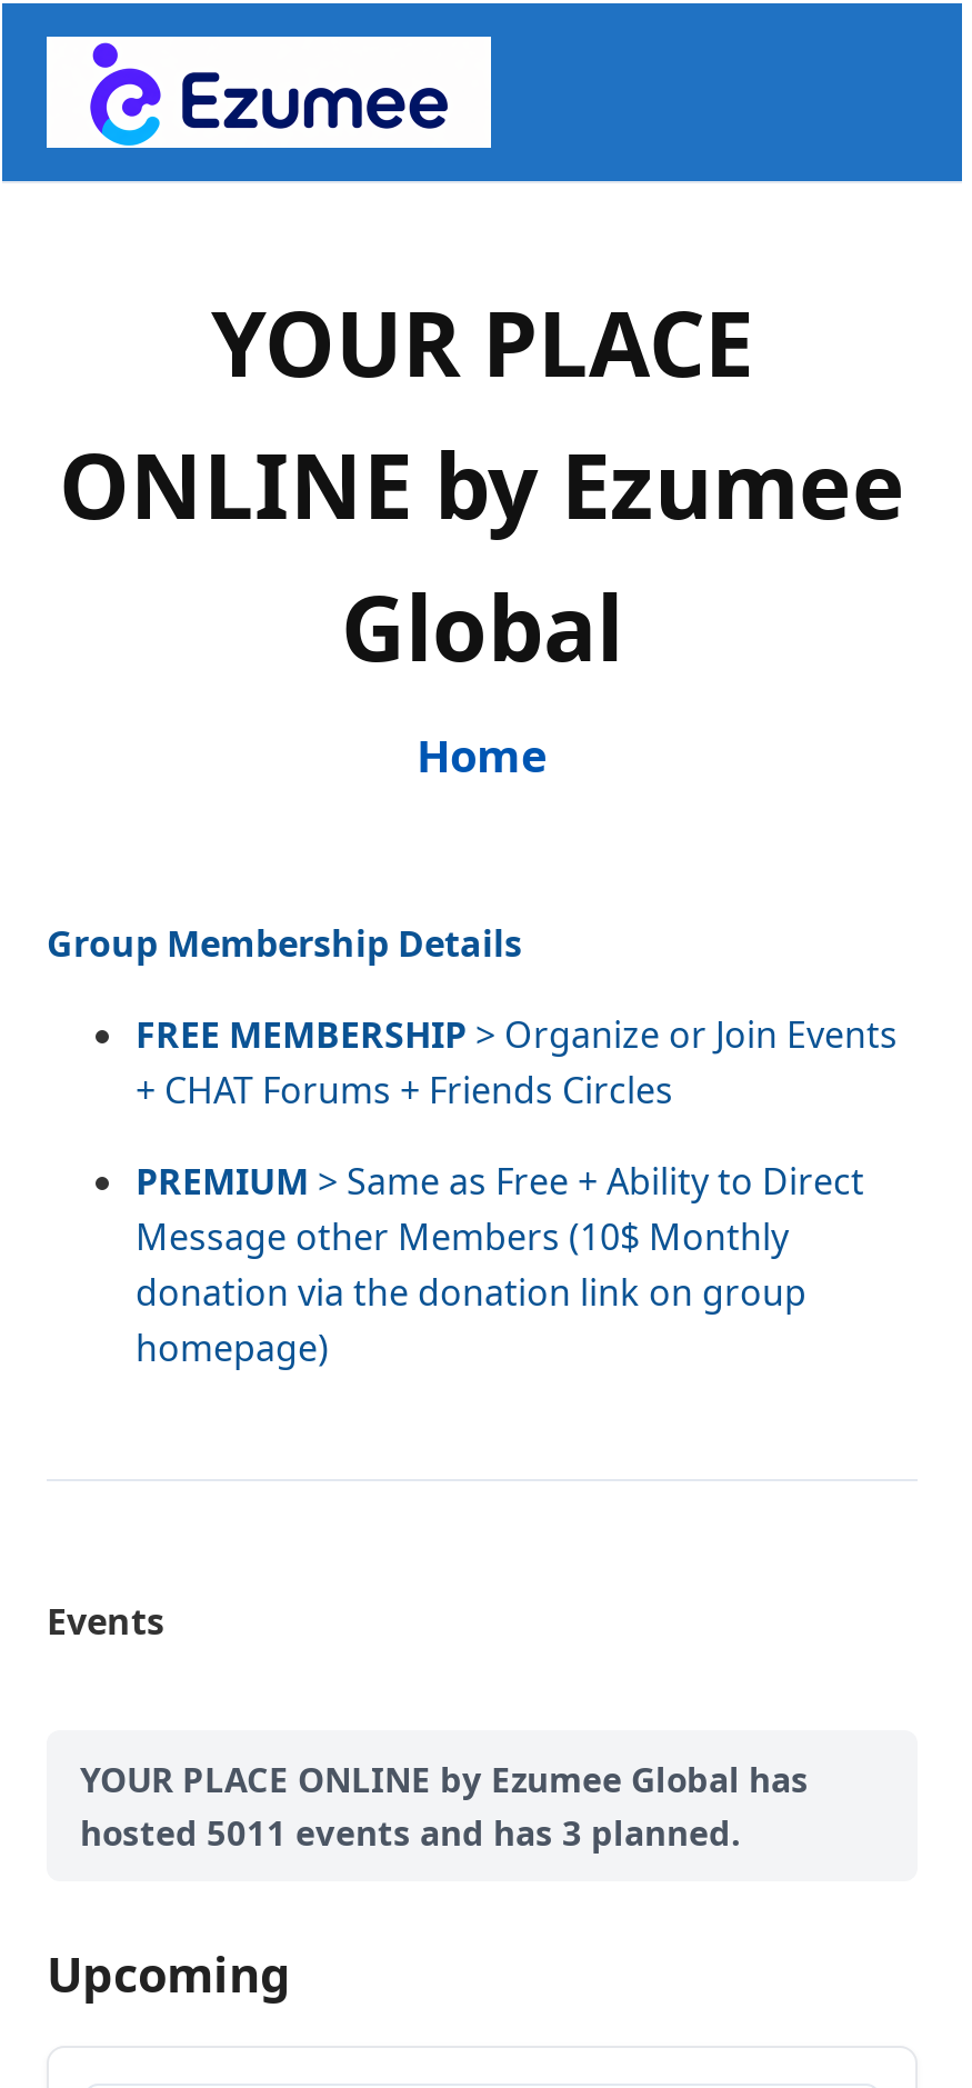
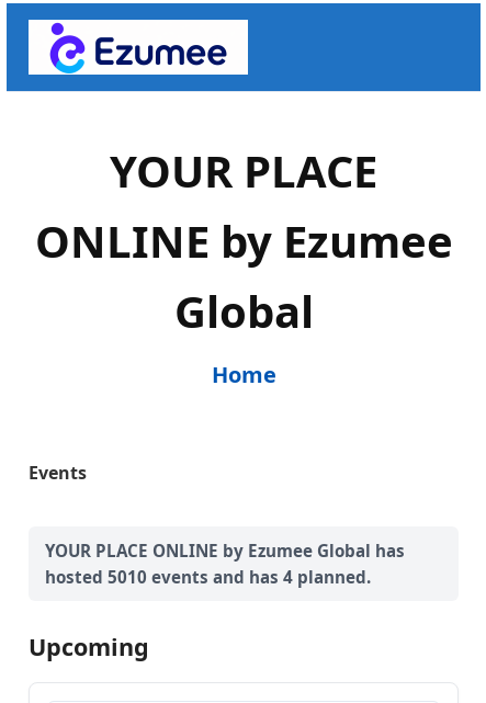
- Group Membership Details
- FREE MEMBERSHIP > Organize or Join Events
- + CHAT Forums + Friends Circles
- PREMIUM > Same as Free + Ability to Direct
- Message other Members (10$ Monthly
- donation via the donation link on group
- homepage)

- hosted 5011 events and has 3 planned.
+ hosted 5010 events and has 4 planned.
